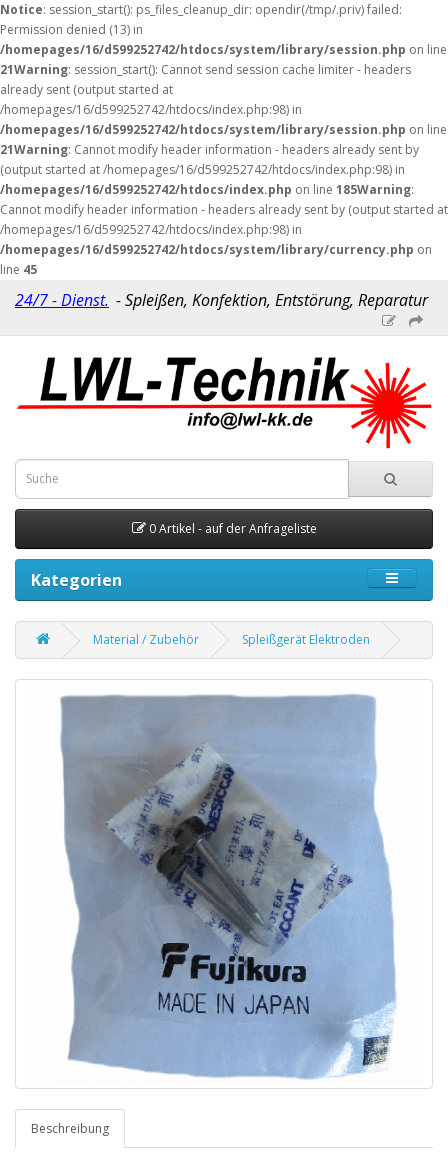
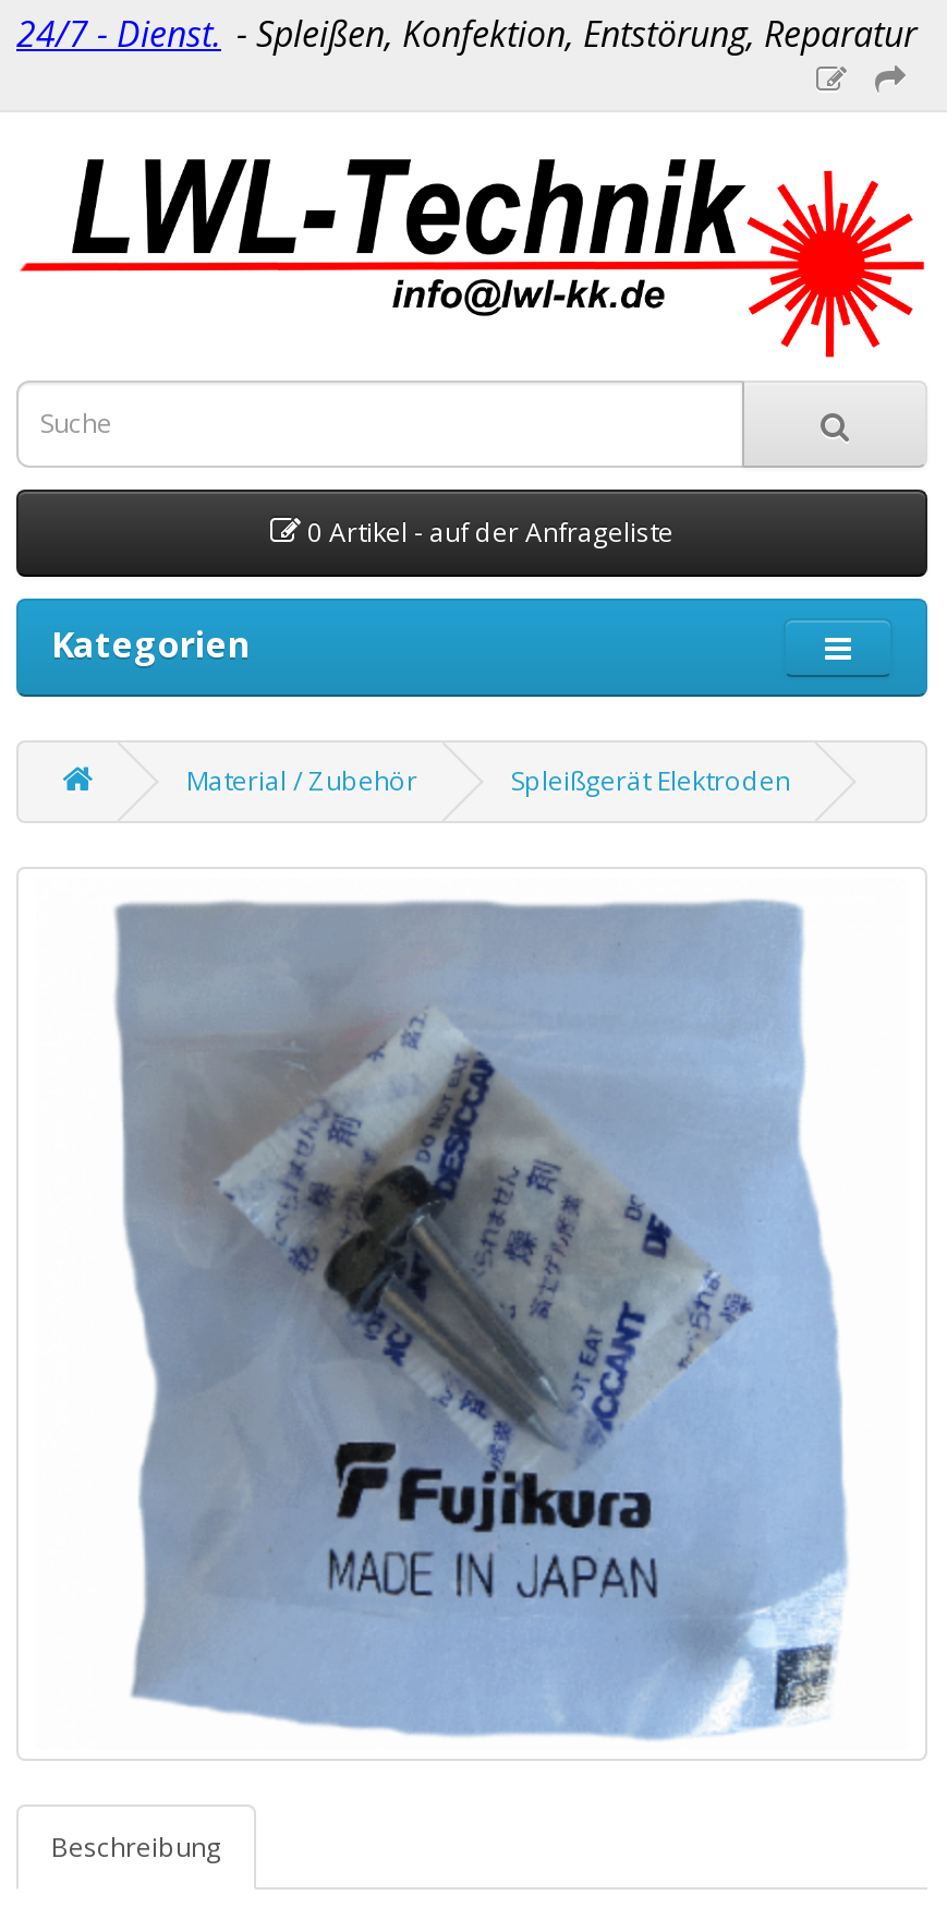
- Notice: session_start(): ps_files_cleanup_dir: opendir(/tmp/.priv) failed:
- Permission denied (13) in
- /homepages/16/d599252742/htdocs/system/library/session.php on line
- 21Warning: session_start(): Cannot send session cache limiter - headers
- already sent (output started at
- /homepages/16/d599252742/htdocs/index.php:98) in
- /homepages/16/d599252742/htdocs/system/library/session.php on line
- 21Warning: Cannot modify header information - headers already sent by
- (output started at /homepages/16/d599252742/htdocs/index.php:98) in
- /homepages/16/d599252742/htdocs/index.php on line 185Warning:
- Cannot modify header information - headers already sent by (output started at
- /homepages/16/d599252742/htdocs/index.php:98) in
- /homepages/16/d599252742/htdocs/system/library/currency.php on
- line 45
